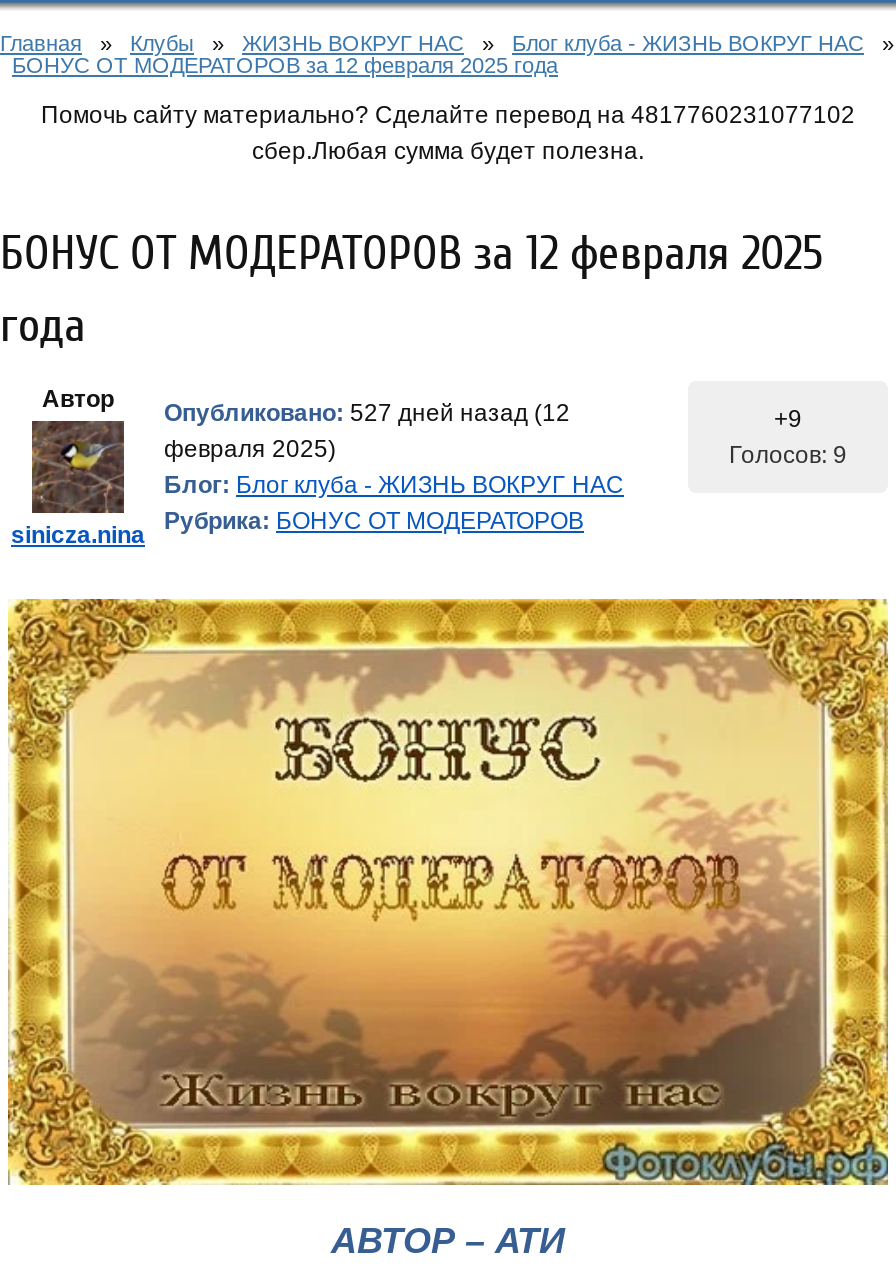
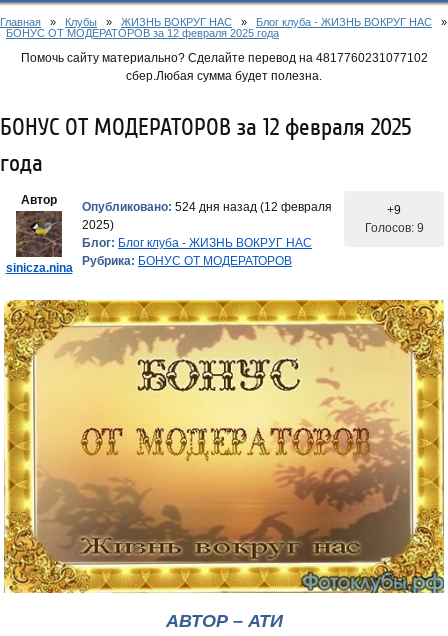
- Опубликовано: 527 дней назад (12
- февраля 2025)
+ Опубликовано: 524 дня назад (12 февраля
+ 2025)
